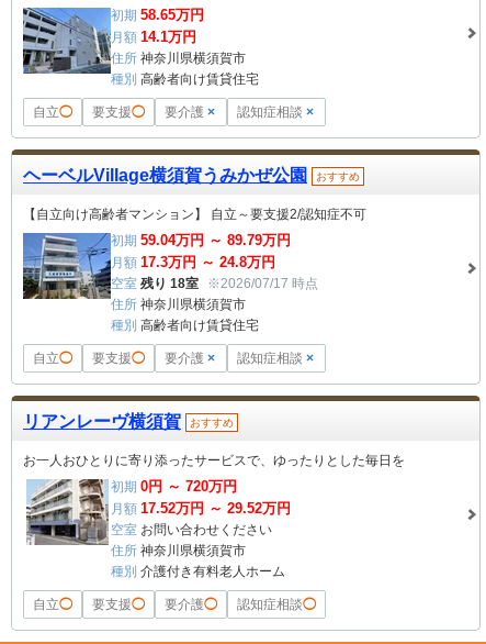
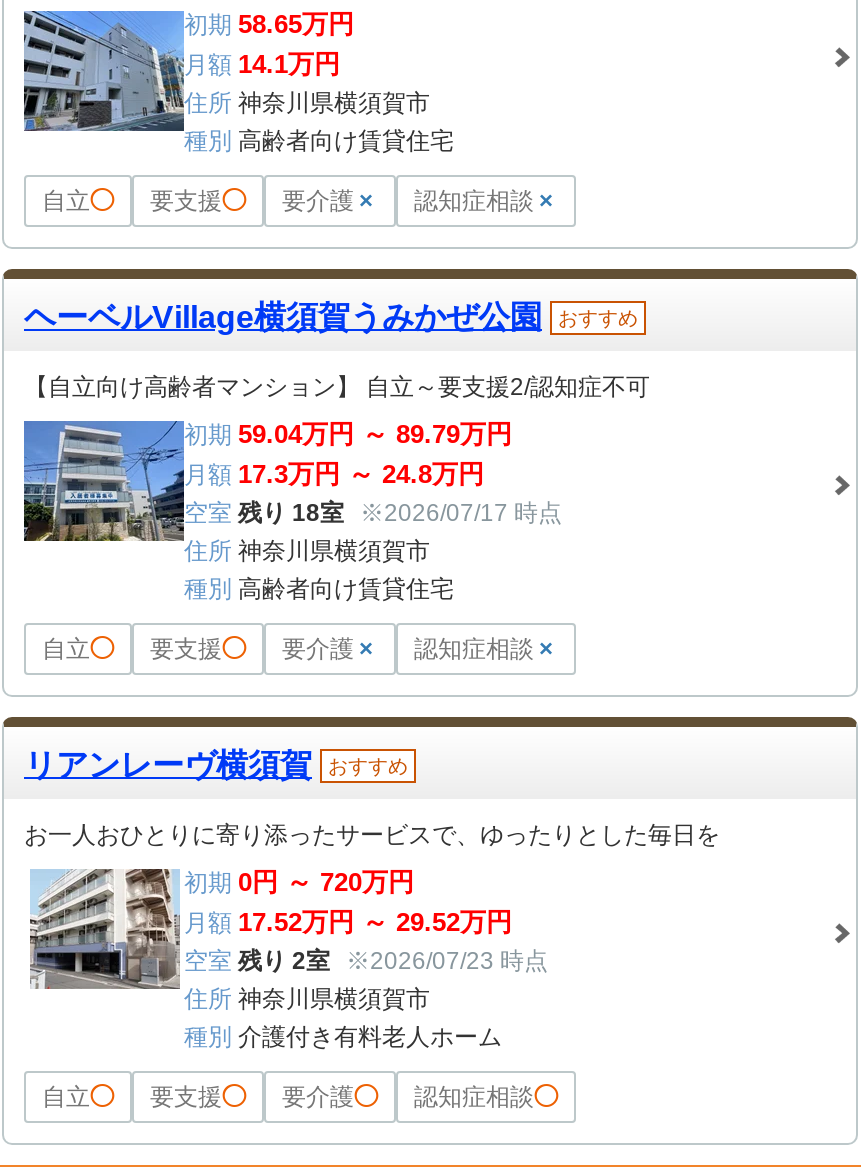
- 空室 お問い合わせください
+ 空室 残り 2室 ※2026/07/23 時点
